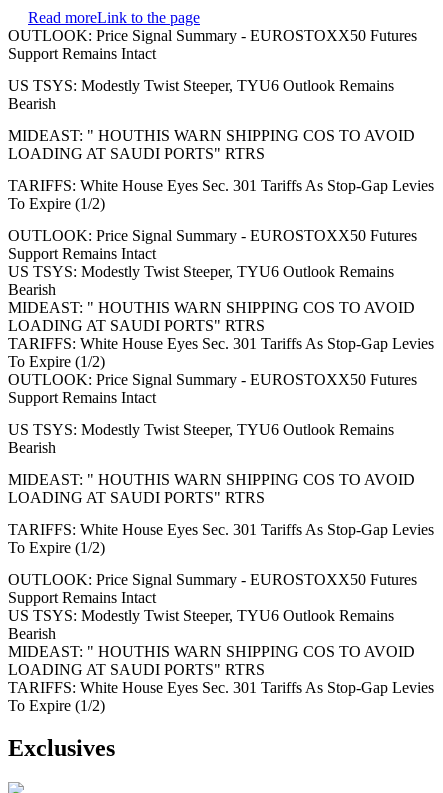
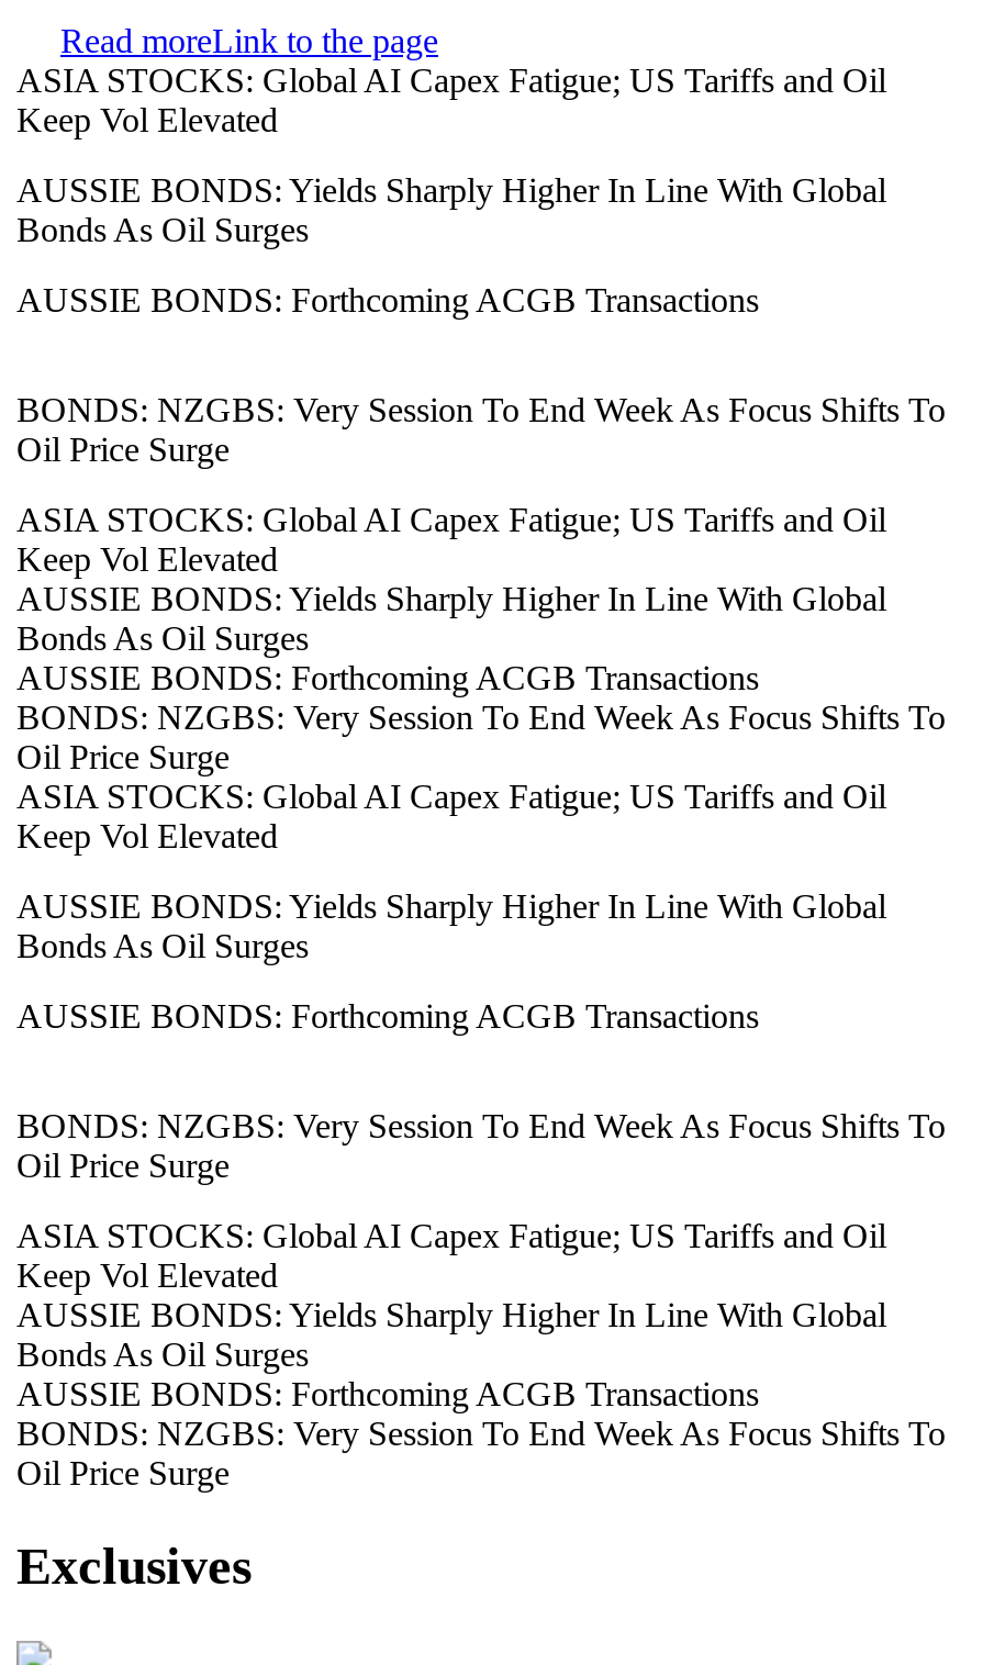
- OUTLOOK: Price Signal Summary - EUROSTOXX50 Futures
- Support Remains Intact
+ ASIA STOCKS: Global AI Capex Fatigue; US Tariffs and Oil
+ Keep Vol Elevated

- US TSYS: Modestly Twist Steeper, TYU6 Outlook Remains
- Bearish
+ AUSSIE BONDS: Yields Sharply Higher In Line With Global
+ Bonds As Oil Surges

- MIDEAST: " HOUTHIS WARN SHIPPING COS TO AVOID
- LOADING AT SAUDI PORTS" RTRS
+ AUSSIE BONDS: Forthcoming ACGB Transactions

- TARIFFS: White House Eyes Sec. 301 Tariffs As Stop-Gap Levies
- To Expire (1/2)
+ BONDS: NZGBS: Very Session To End Week As Focus Shifts To
+ Oil Price Surge

- OUTLOOK: Price Signal Summary - EUROSTOXX50 Futures
- Support Remains Intact
- US TSYS: Modestly Twist Steeper, TYU6 Outlook Remains
- Bearish
- MIDEAST: " HOUTHIS WARN SHIPPING COS TO AVOID
- LOADING AT SAUDI PORTS" RTRS
- TARIFFS: White House Eyes Sec. 301 Tariffs As Stop-Gap Levies
- To Expire (1/2)
- OUTLOOK: Price Signal Summary - EUROSTOXX50 Futures
- Support Remains Intact
+ ASIA STOCKS: Global AI Capex Fatigue; US Tariffs and Oil
+ Keep Vol Elevated
+ AUSSIE BONDS: Yields Sharply Higher In Line With Global
+ Bonds As Oil Surges
+ AUSSIE BONDS: Forthcoming ACGB Transactions
+ BONDS: NZGBS: Very Session To End Week As Focus Shifts To
+ Oil Price Surge
+ ASIA STOCKS: Global AI Capex Fatigue; US Tariffs and Oil
+ Keep Vol Elevated

- US TSYS: Modestly Twist Steeper, TYU6 Outlook Remains
- Bearish
+ AUSSIE BONDS: Yields Sharply Higher In Line With Global
+ Bonds As Oil Surges

- MIDEAST: " HOUTHIS WARN SHIPPING COS TO AVOID
- LOADING AT SAUDI PORTS" RTRS
+ AUSSIE BONDS: Forthcoming ACGB Transactions

- TARIFFS: White House Eyes Sec. 301 Tariffs As Stop-Gap Levies
- To Expire (1/2)
+ BONDS: NZGBS: Very Session To End Week As Focus Shifts To
+ Oil Price Surge

- OUTLOOK: Price Signal Summary - EUROSTOXX50 Futures
- Support Remains Intact
- US TSYS: Modestly Twist Steeper, TYU6 Outlook Remains
- Bearish
- MIDEAST: " HOUTHIS WARN SHIPPING COS TO AVOID
- LOADING AT SAUDI PORTS" RTRS
- TARIFFS: White House Eyes Sec. 301 Tariffs As Stop-Gap Levies
- To Expire (1/2)
+ ASIA STOCKS: Global AI Capex Fatigue; US Tariffs and Oil
+ Keep Vol Elevated
+ AUSSIE BONDS: Yields Sharply Higher In Line With Global
+ Bonds As Oil Surges
+ AUSSIE BONDS: Forthcoming ACGB Transactions
+ BONDS: NZGBS: Very Session To End Week As Focus Shifts To
+ Oil Price Surge
